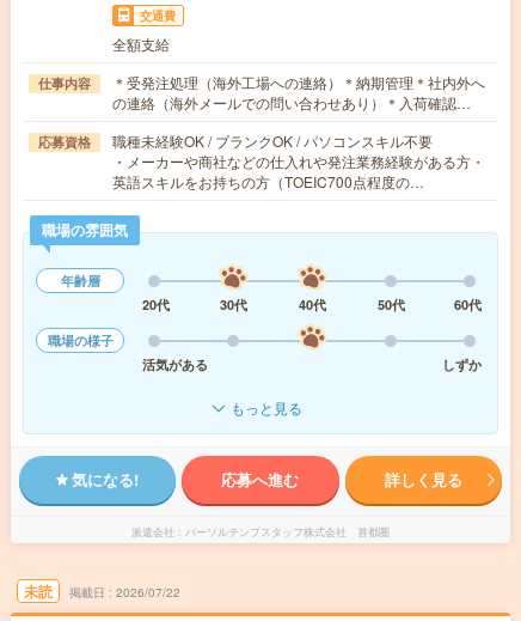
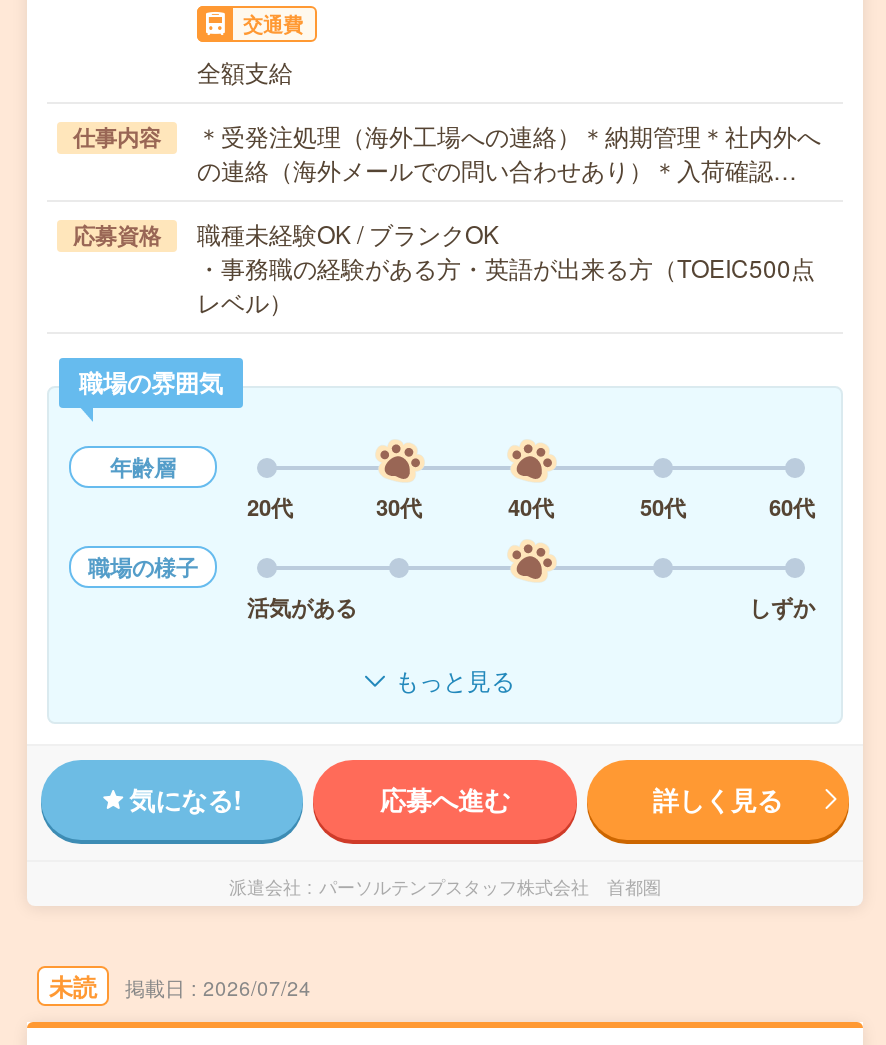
- 職種未経験OK / ブランクOK / パソコンスキル不要
- ・メーカーや商社などの仕入れや発注業務経験がある方・
- 英語スキルをお持ちの方（TOEIC700点程度の…
+ 職種未経験OK / ブランクOK
+ ・事務職の経験がある方・英語が出来る方（TOEIC500点
+ レベル）

- 2026/07/22
+ 2026/07/24
